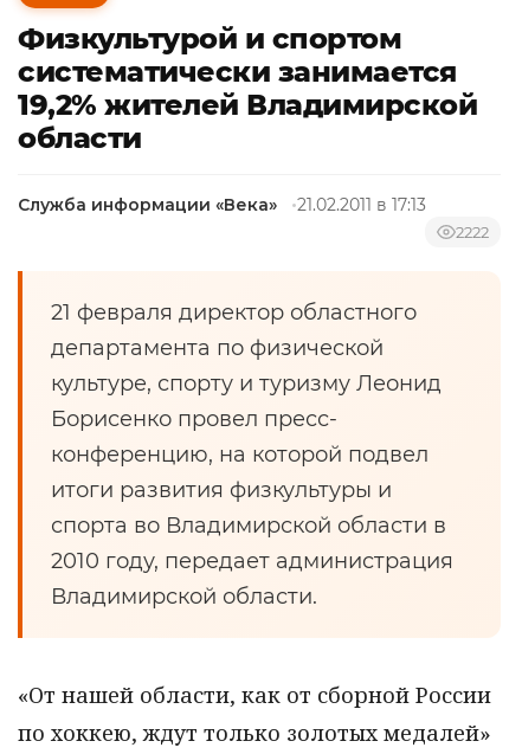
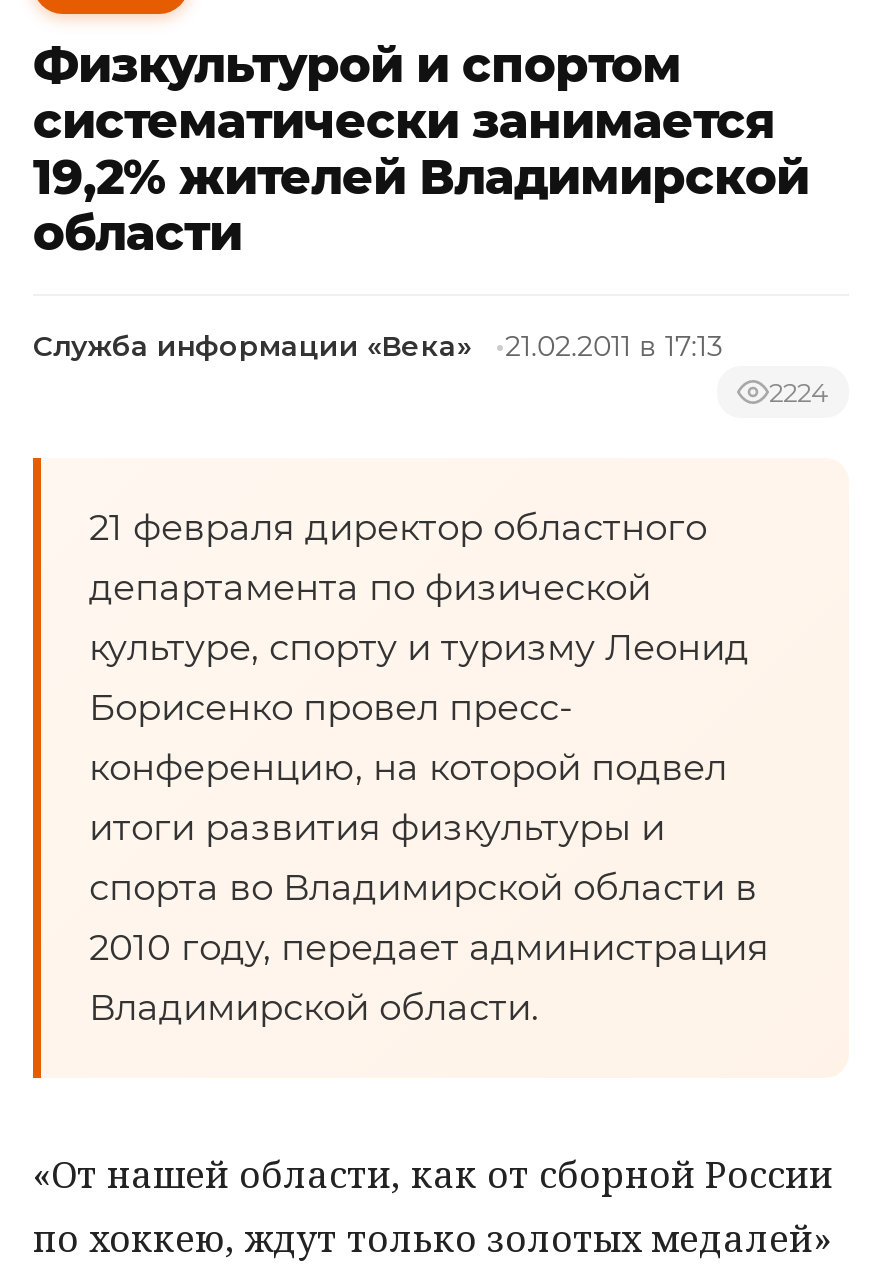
- 2222
+ 2224
